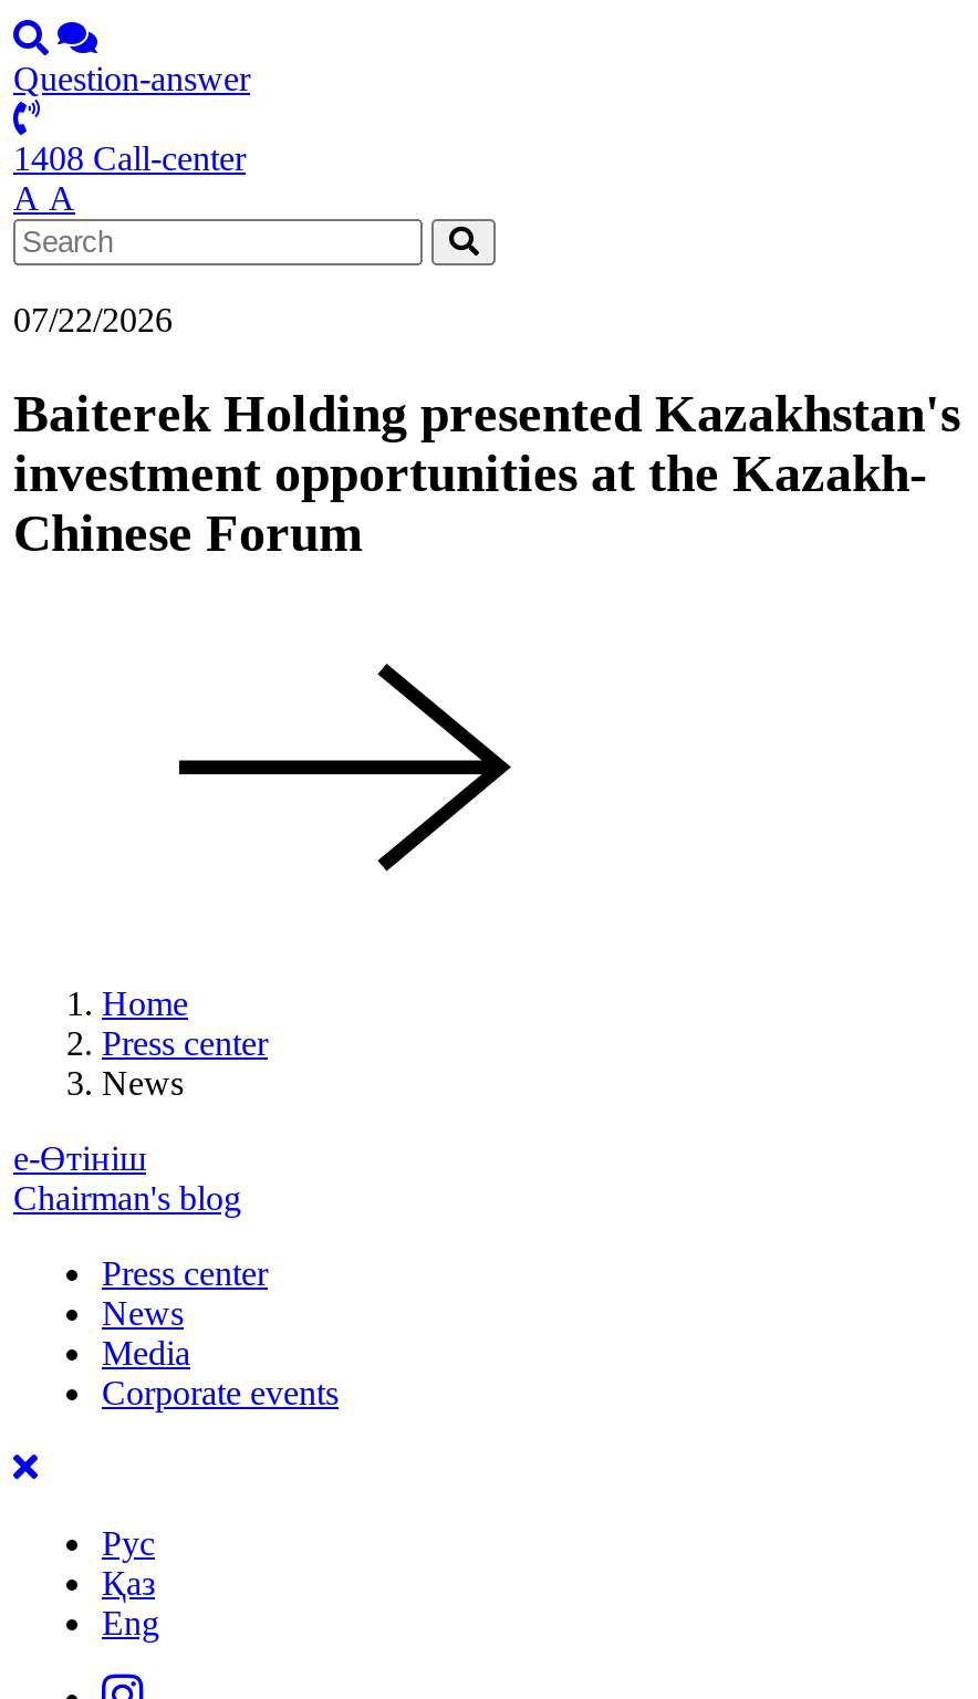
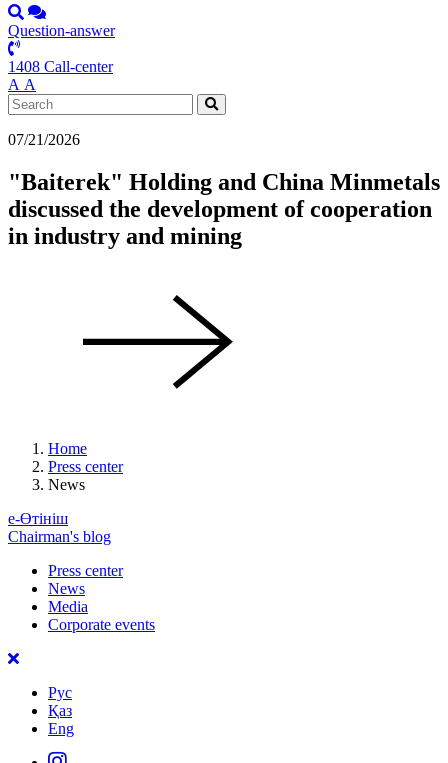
- 07/22/2026
+ 07/21/2026

- Baiterek Holding presented Kazakhstan's
- investment opportunities at the Kazakh-
- Chinese Forum
+ "Baiterek" Holding and China Minmetals
+ discussed the development of cooperation
+ in industry and mining
